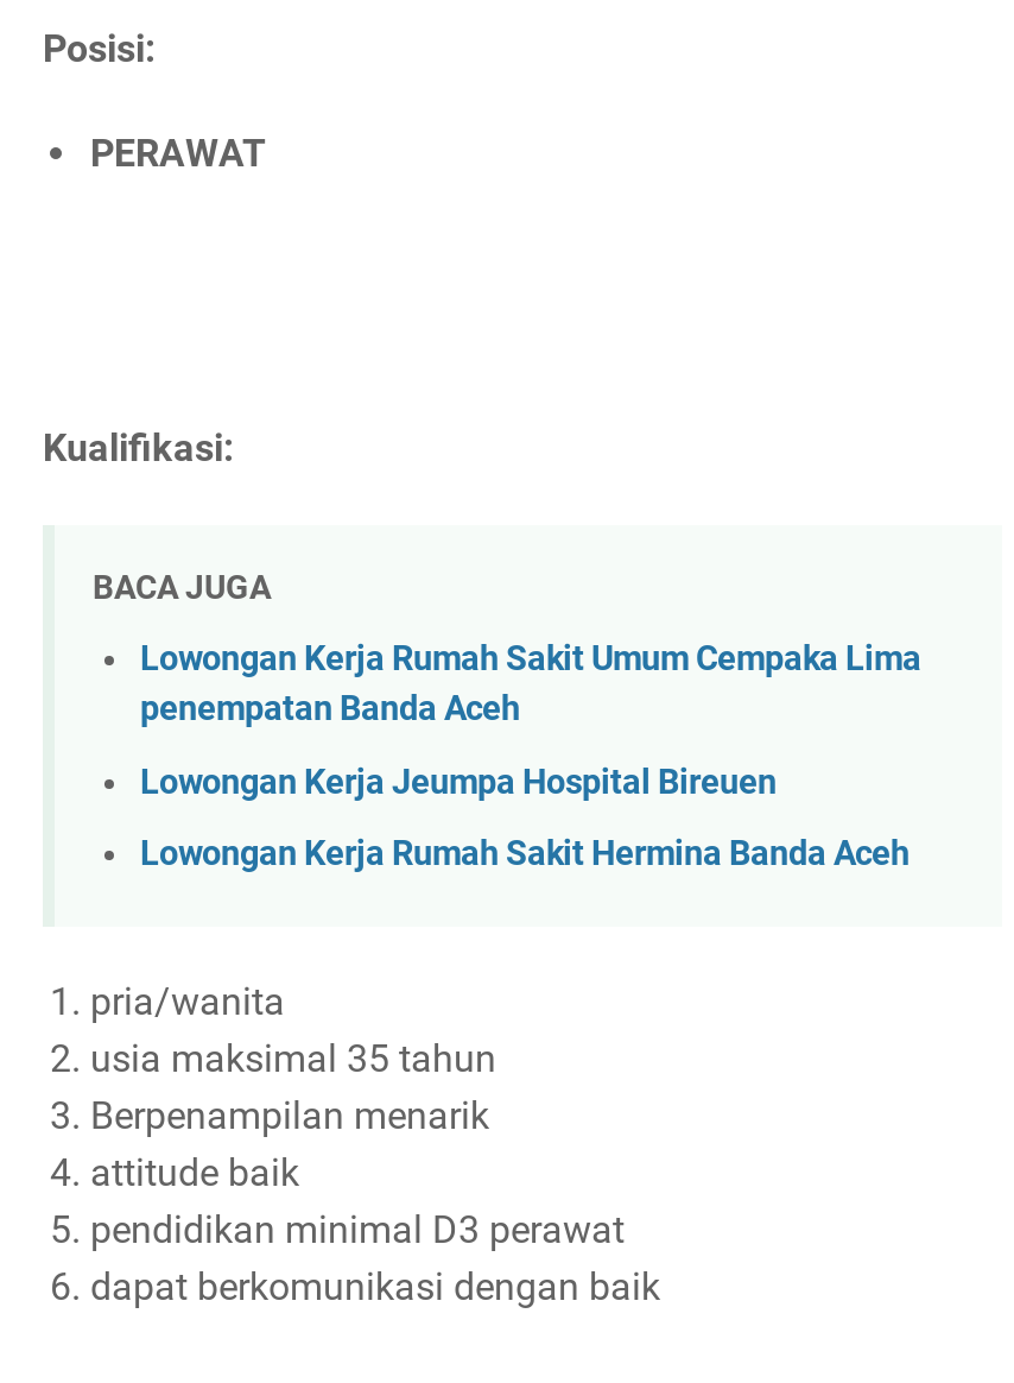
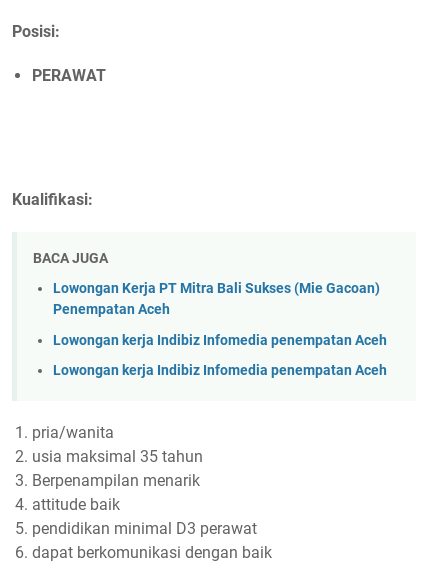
- Lowongan Kerja Rumah Sakit Umum Cempaka Lima
- penempatan Banda Aceh
+ Lowongan Kerja PT Mitra Bali Sukses (Mie Gacoan)
+ Penempatan Aceh

- Lowongan Kerja Jeumpa Hospital Bireuen
+ Lowongan kerja Indibiz Infomedia penempatan Aceh

- Lowongan Kerja Rumah Sakit Hermina Banda Aceh
+ Lowongan kerja Indibiz Infomedia penempatan Aceh
